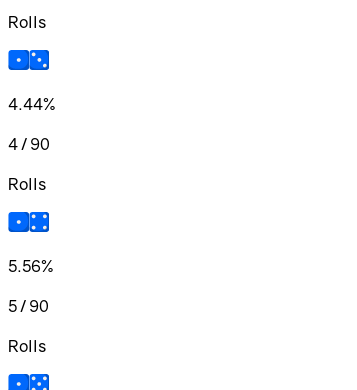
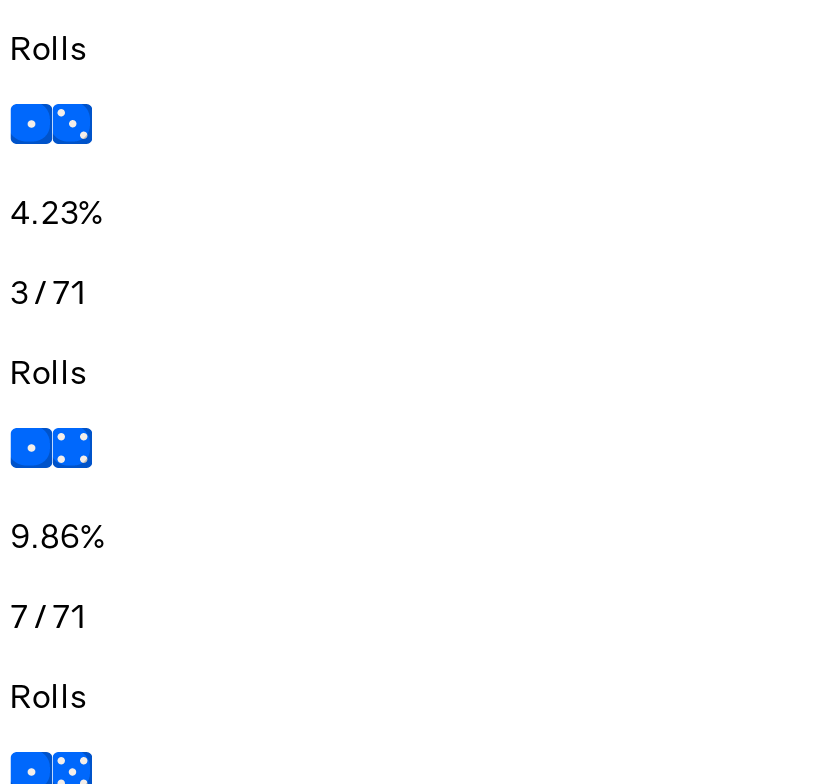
- 4.44%
+ 4.23%

- 4 / 90
+ 3 / 71

- 5.56%
+ 9.86%

- 5 / 90
+ 7 / 71
